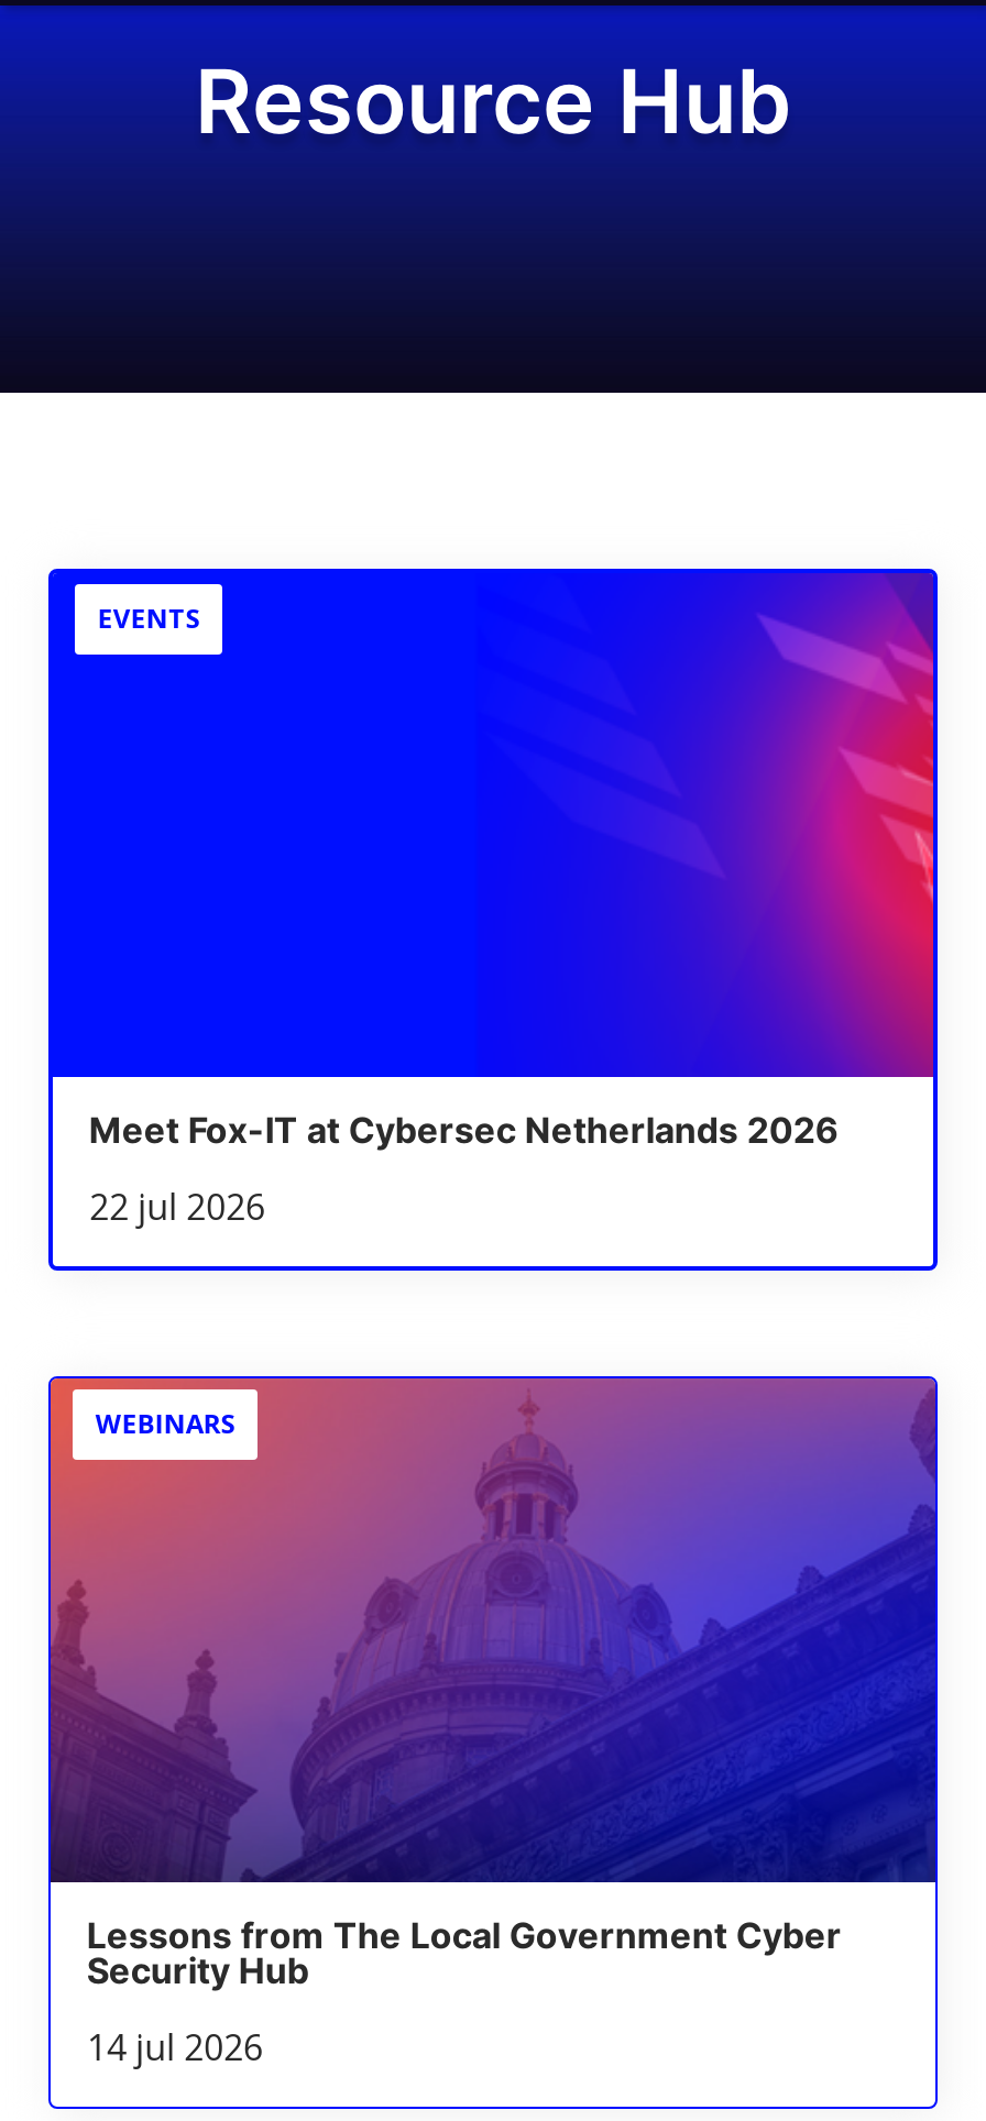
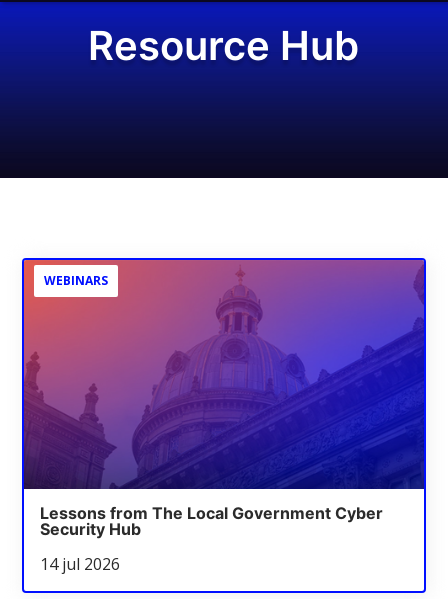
- [image]
+ [image]

- EVENTS

- Meet Fox-IT at Cybersec Netherlands 2026
- 22 jul 2026
